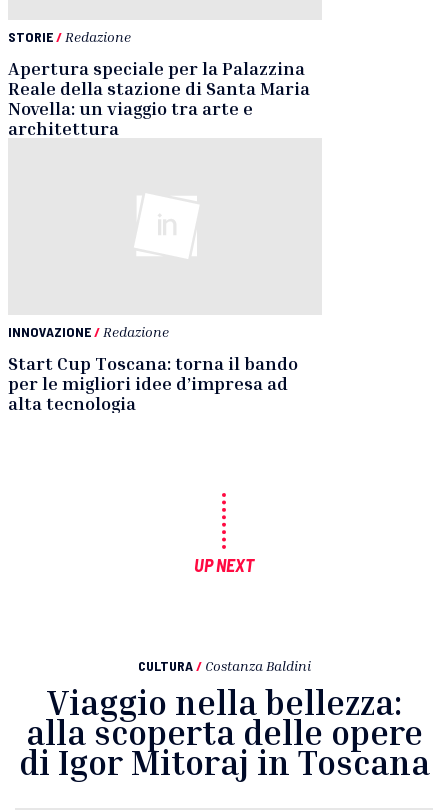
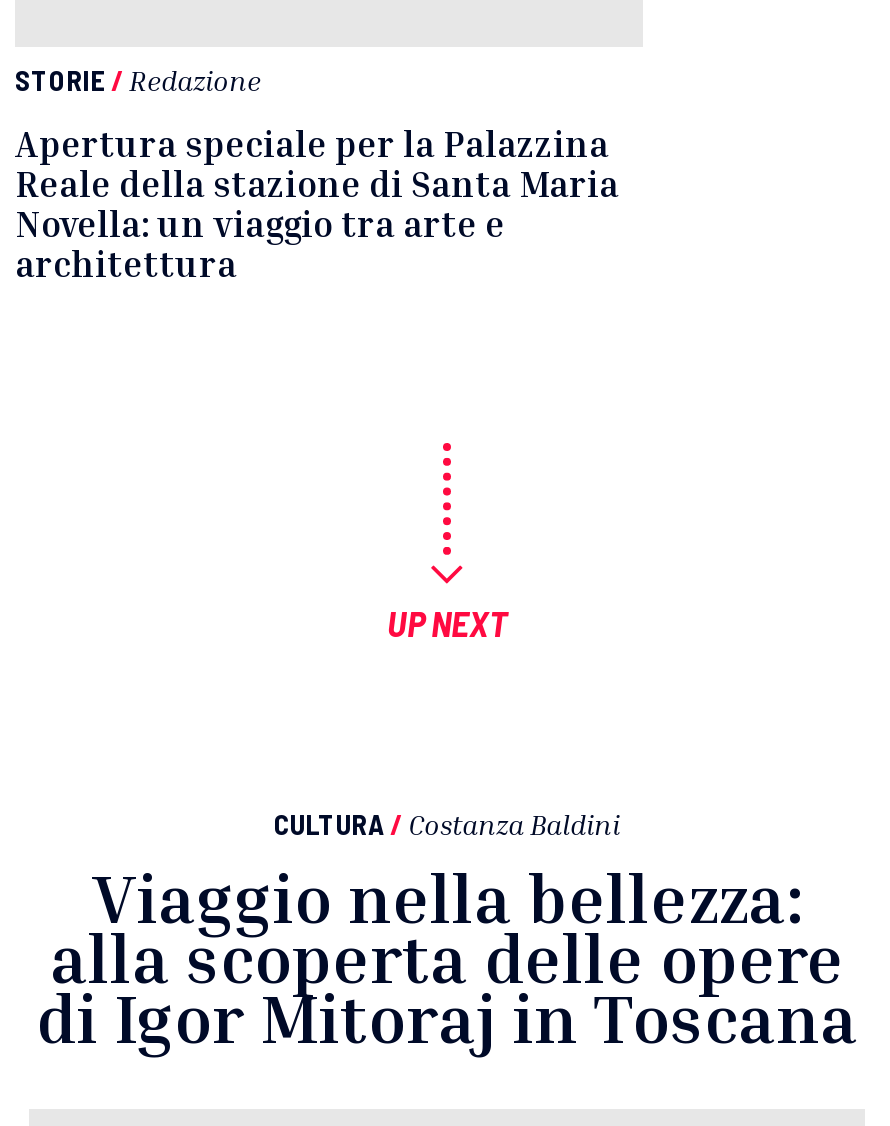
- INNOVAZIONE / Redazione
- Start Cup Toscana: torna il bando
- per le migliori idee d’impresa ad
- alta tecnologia
